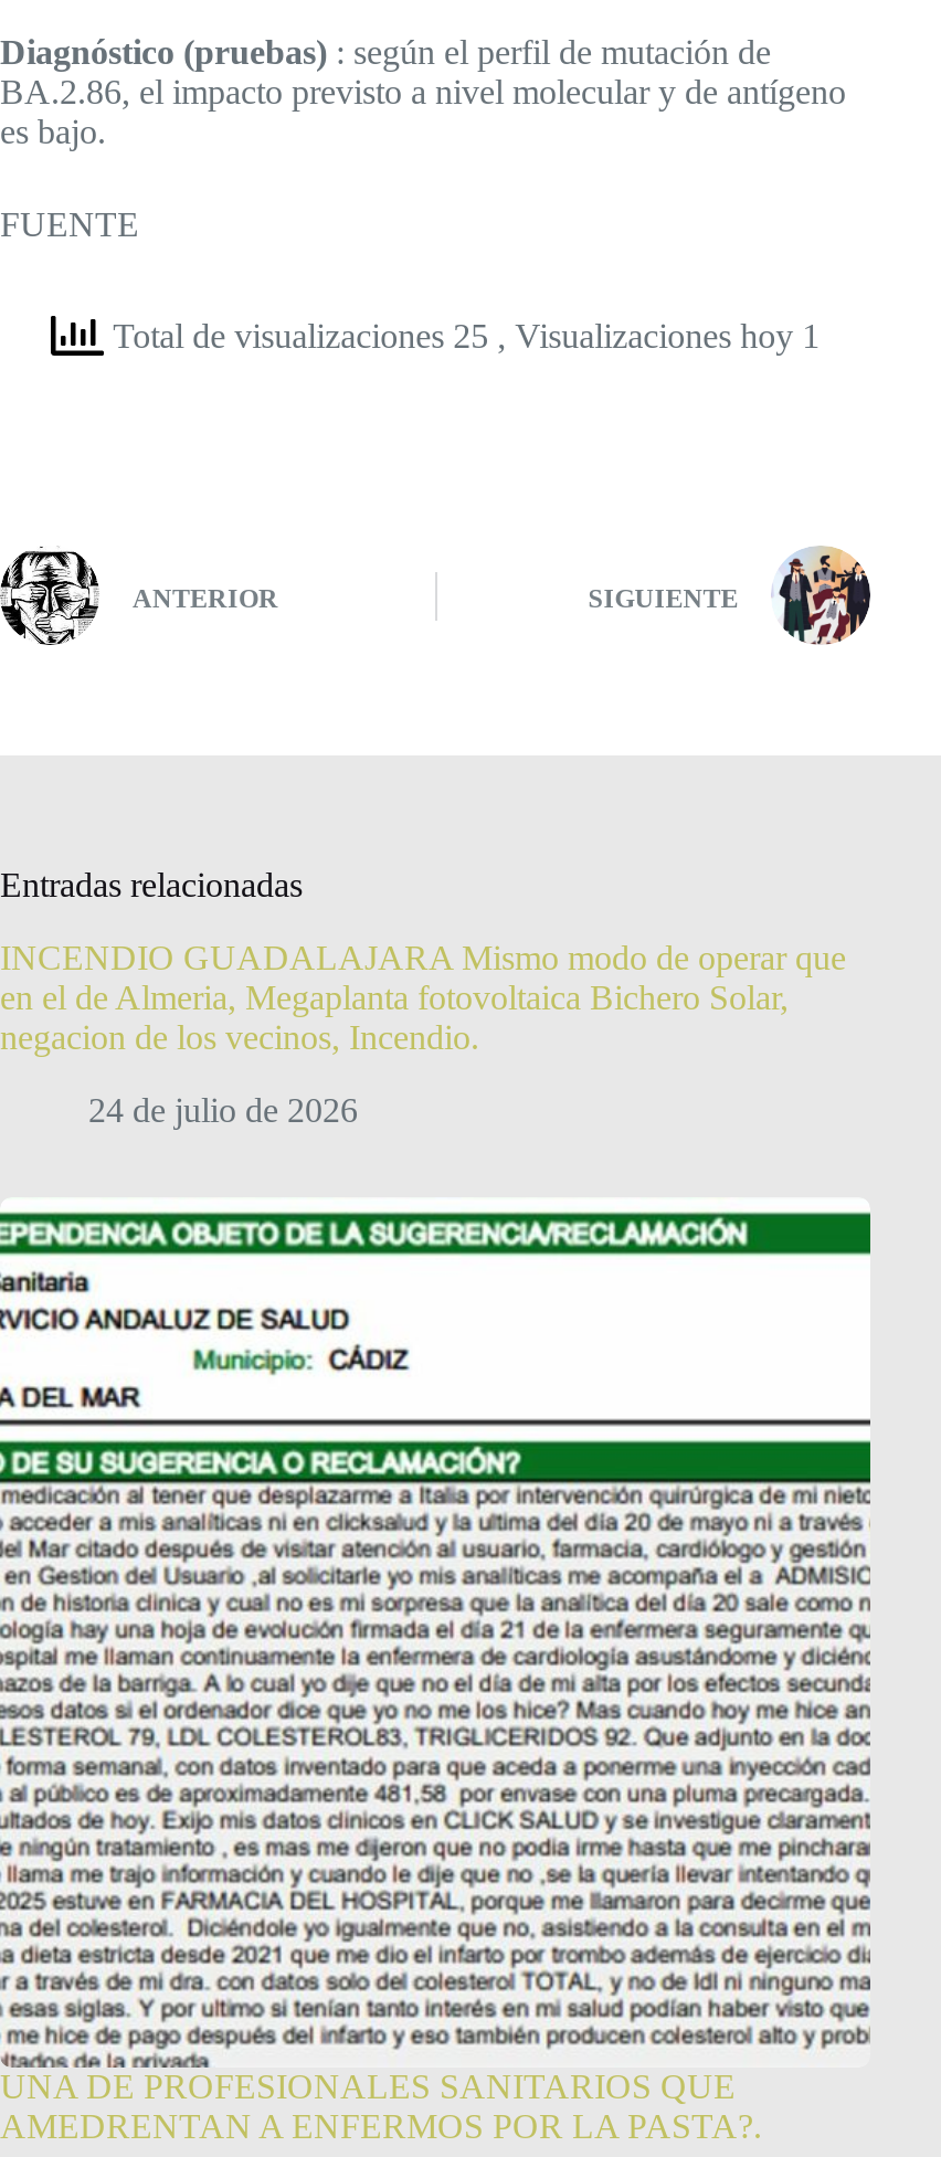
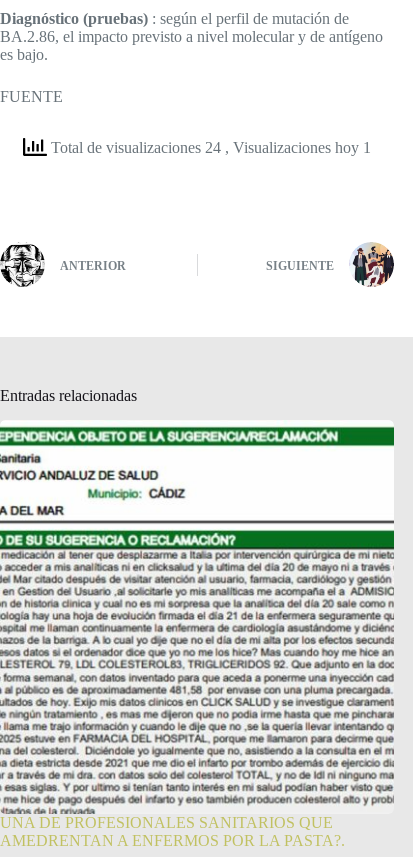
- Total de visualizaciones 25, Visualizaciones hoy 1
+ Total de visualizaciones 24, Visualizaciones hoy 1

- INCENDIO GUADALAJARA Mismo modo de operar que
- en el de Almeria, Megaplanta fotovoltaica Bichero Solar,
- negacion de los vecinos, Incendio.
- 24 de julio de 2026
